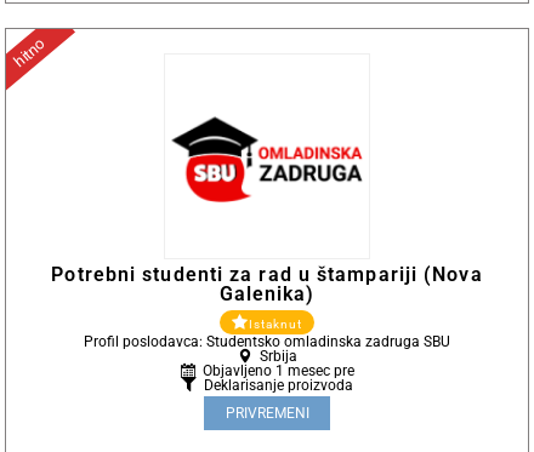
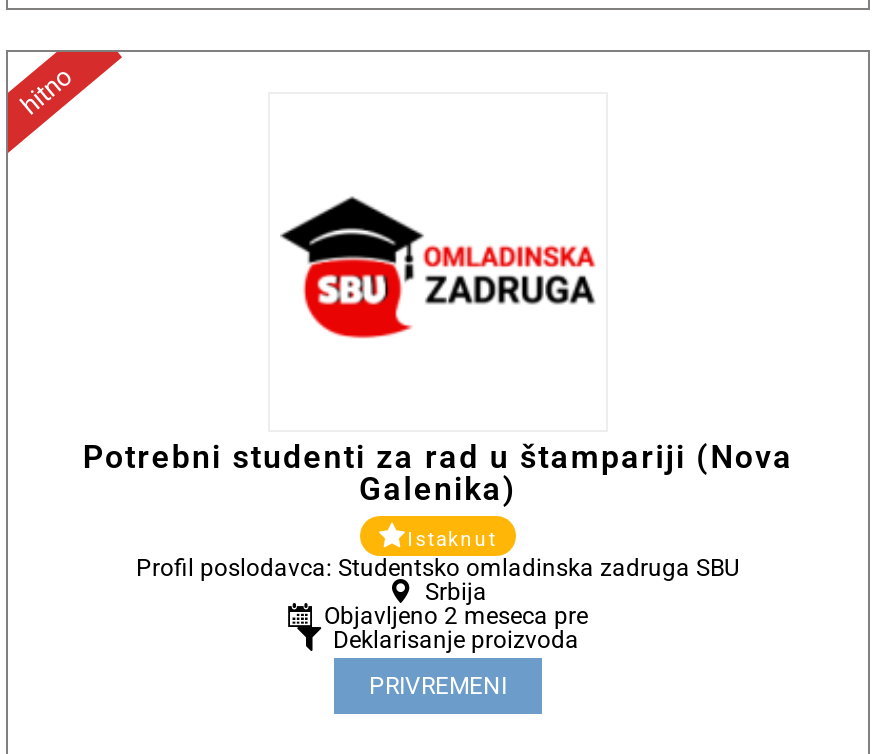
- Objavljeno 1 mesec pre
+ Objavljeno 2 meseca pre
